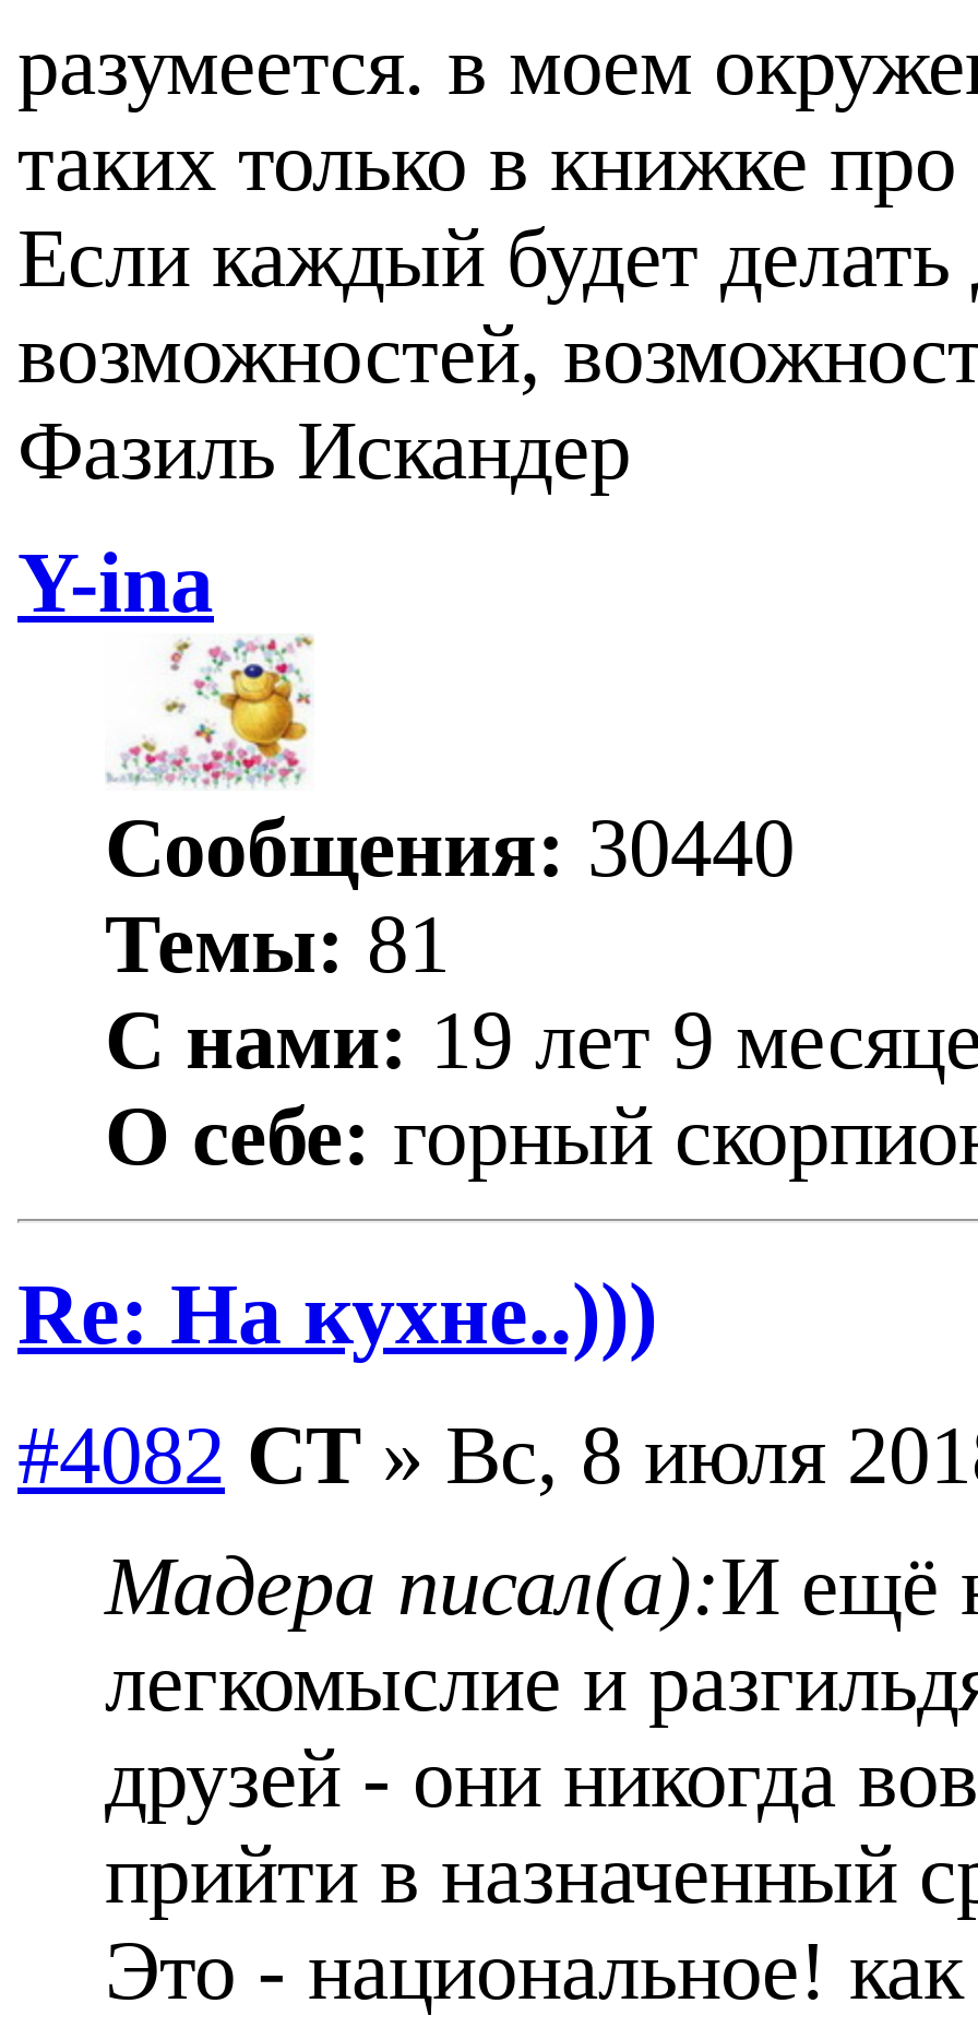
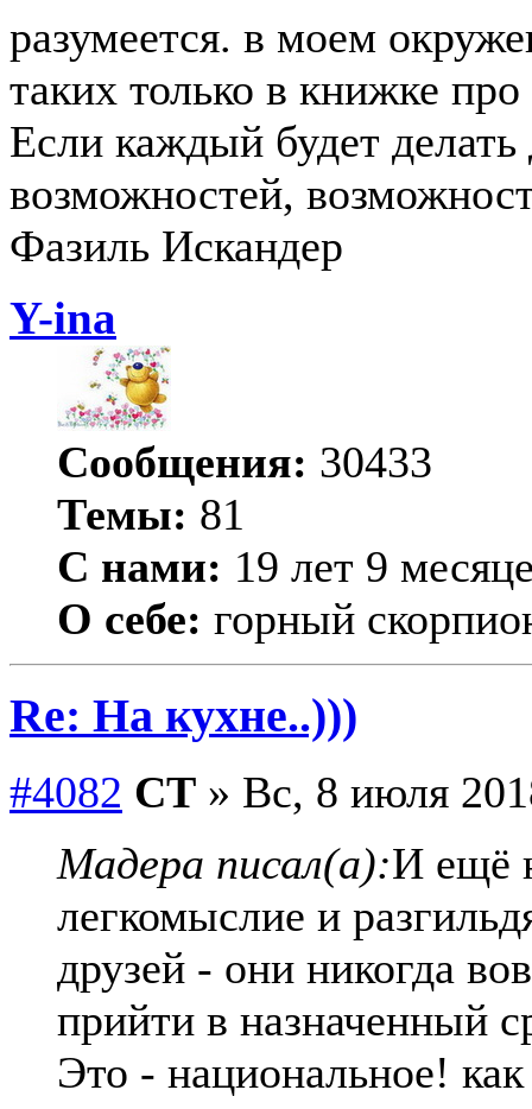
- Сообщения: 30440
+ Сообщения: 30433
